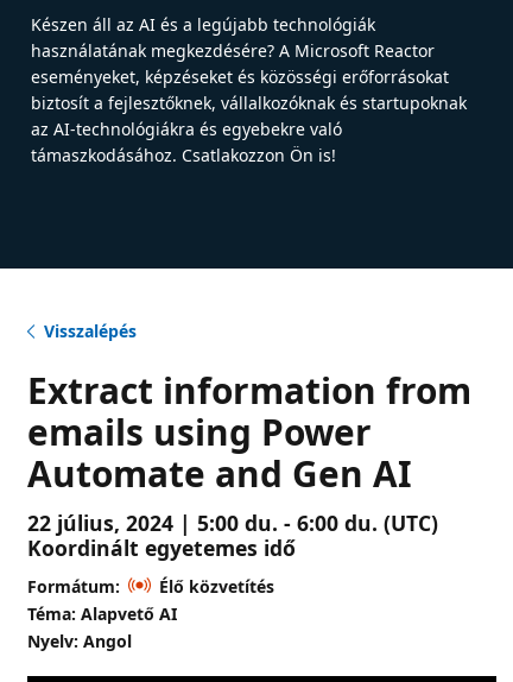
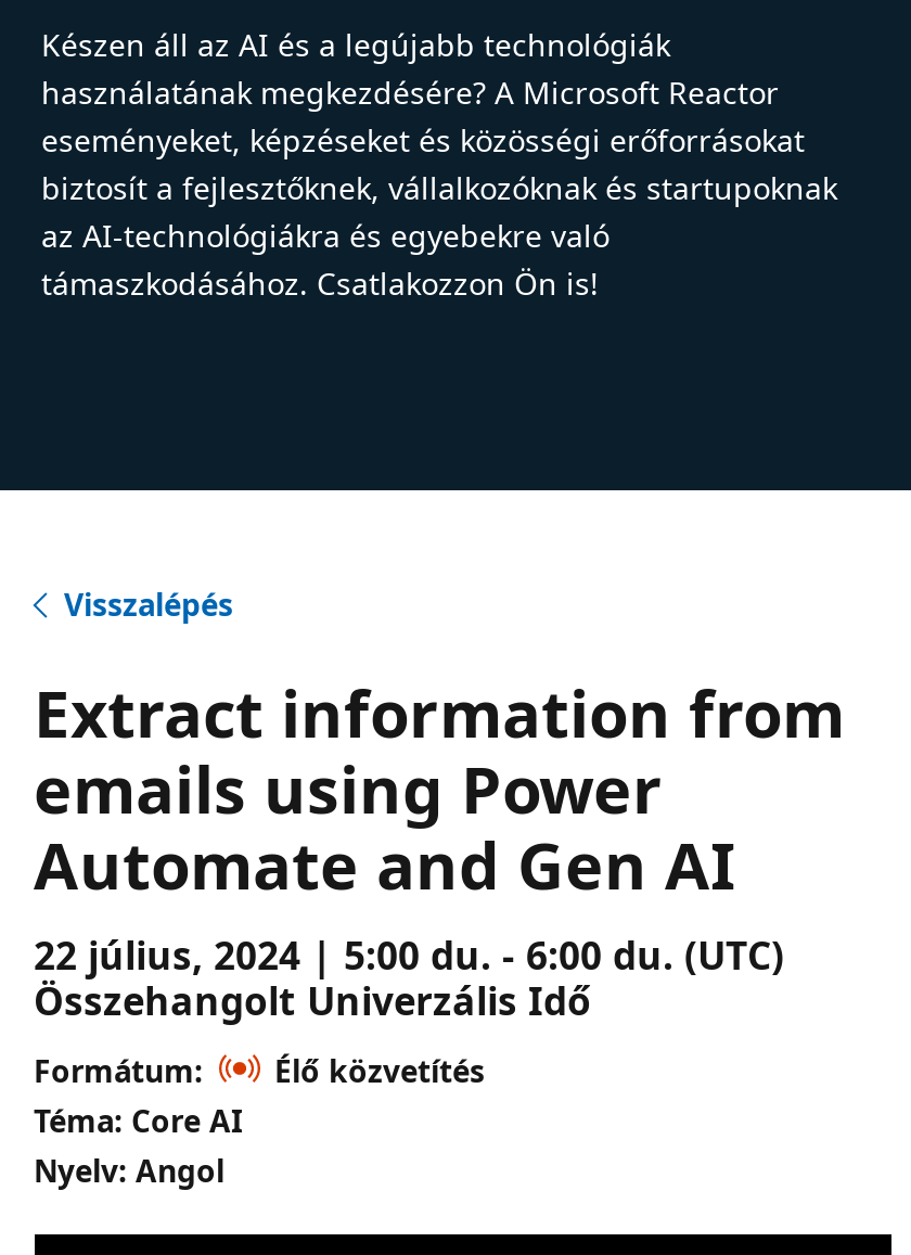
- Koordinált egyetemes idő
+ Összehangolt Univerzális Idő

- Téma: Alapvető AI
+ Téma: Core AI
